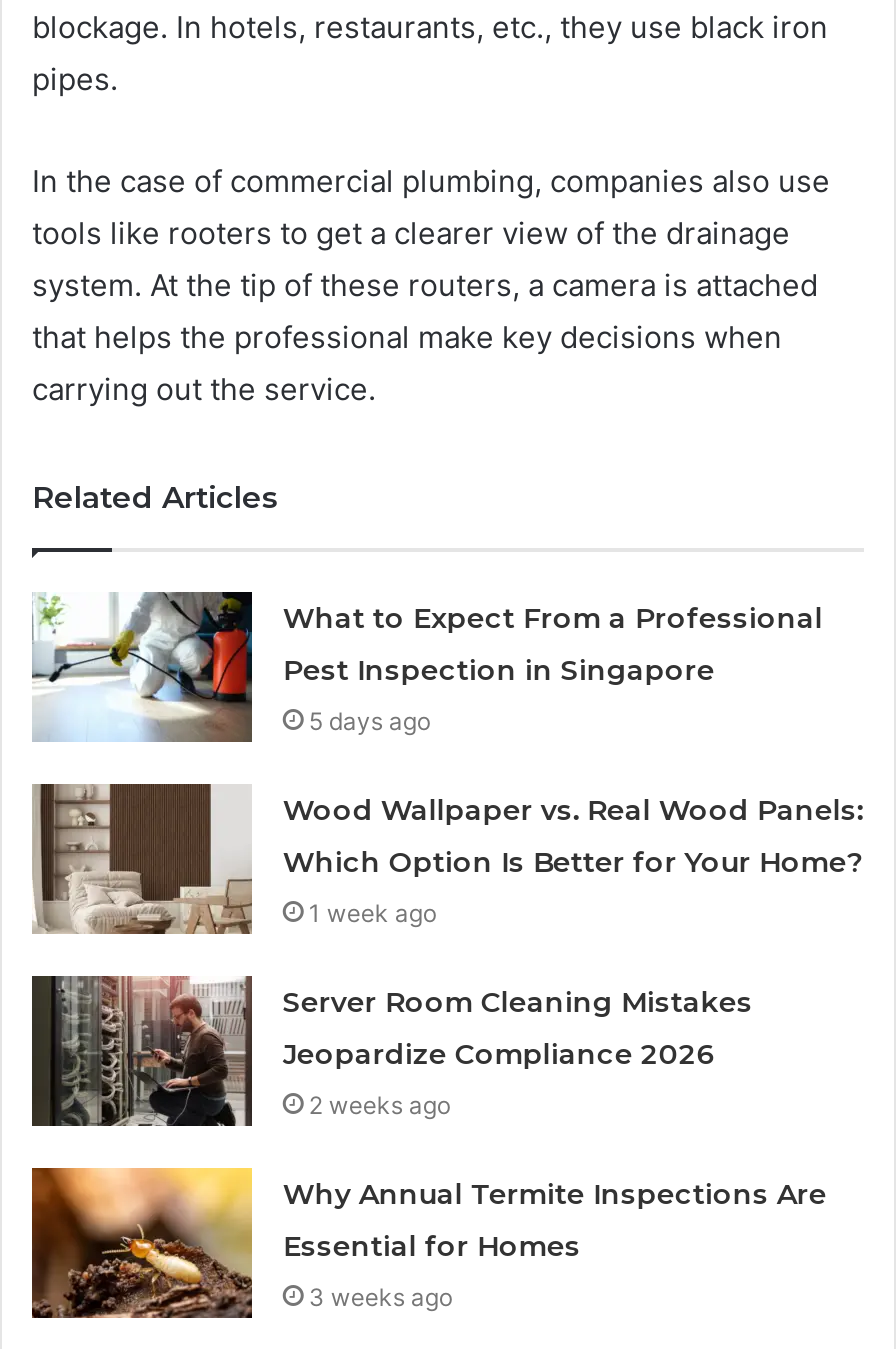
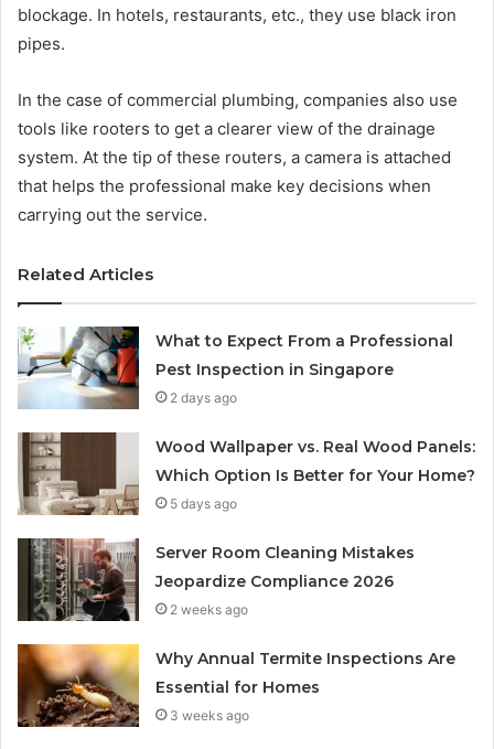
- 5 days ago
+ 2 days ago

- 1 week ago
+ 5 days ago
